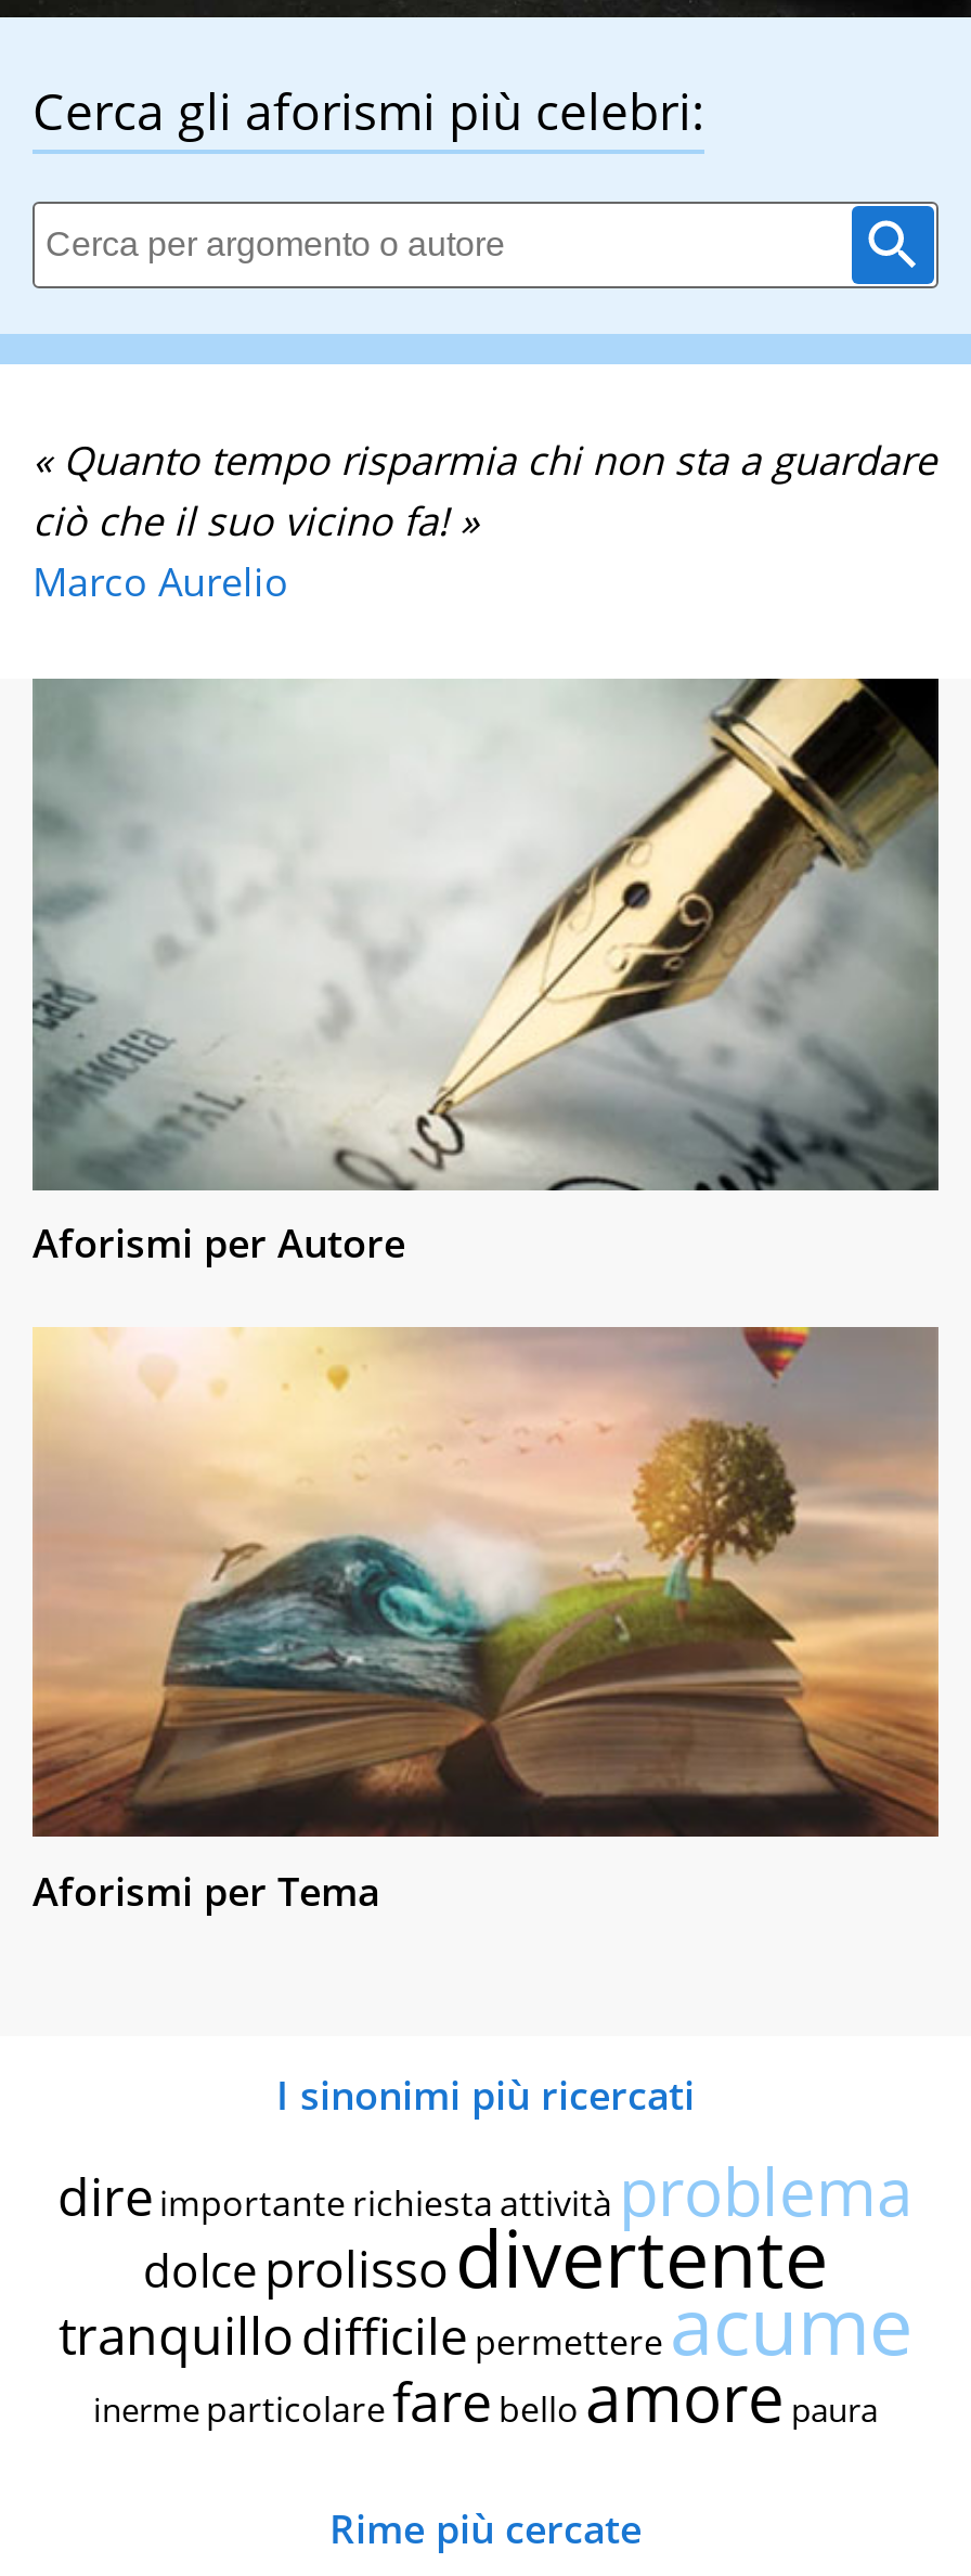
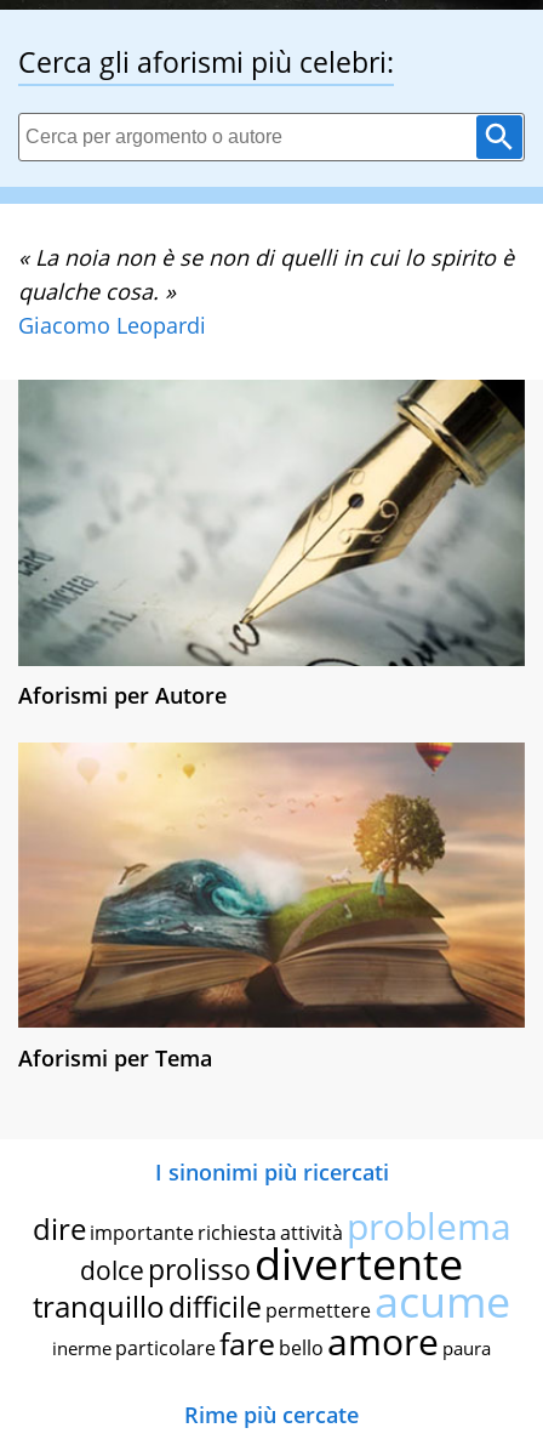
- « Quanto tempo risparmia chi non sta a guardare
- ciò che il suo vicino fa! »
- Marco Aurelio
+ « La noia non è se non di quelli in cui lo spirito è
+ qualche cosa. »
+ Giacomo Leopardi
